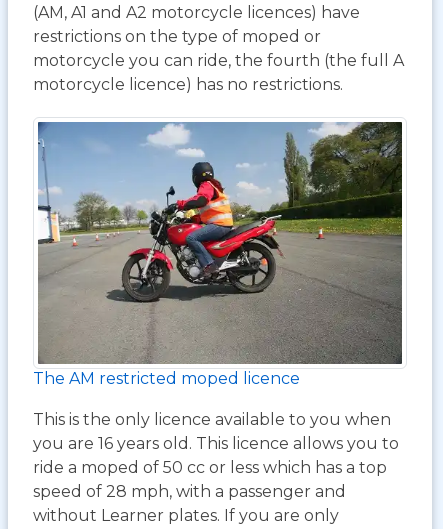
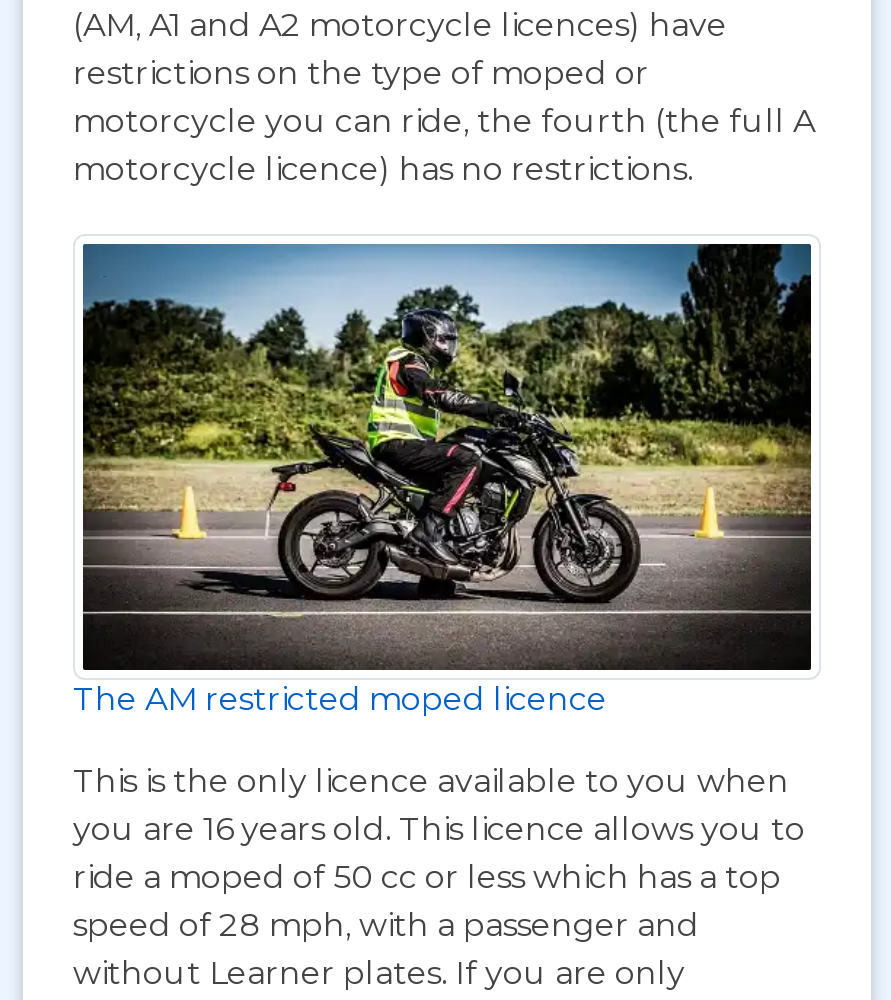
- [image]
+ [image]
